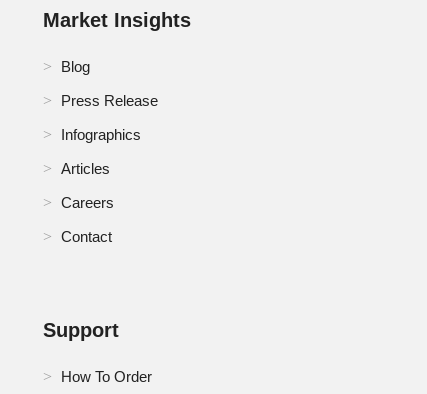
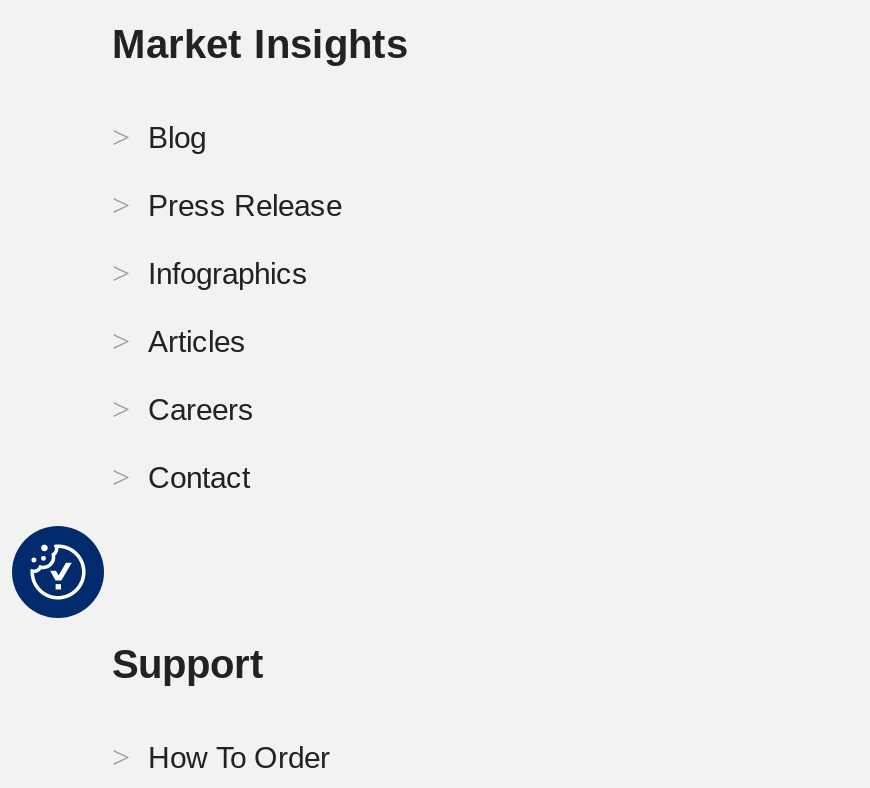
+ [image]
